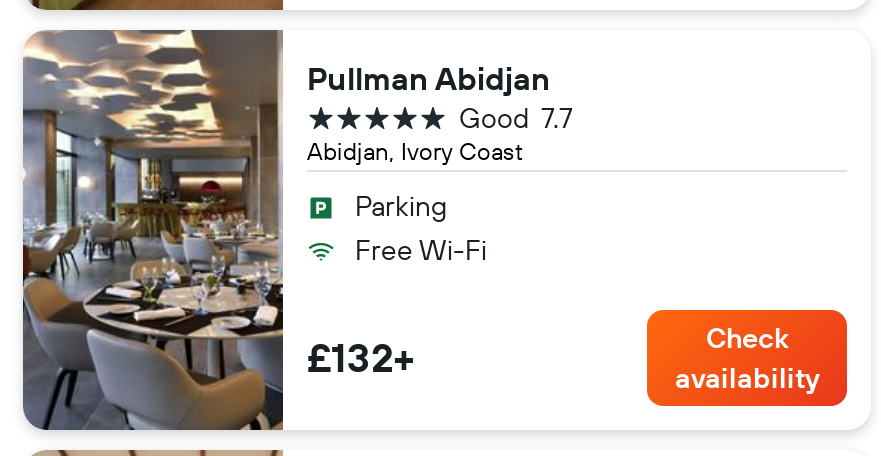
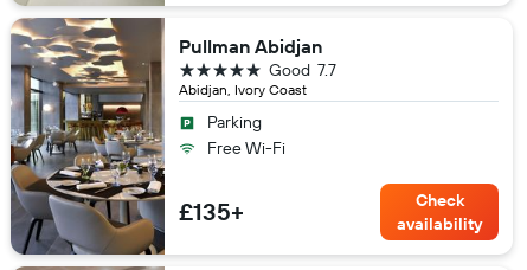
- £132+
+ £135+
